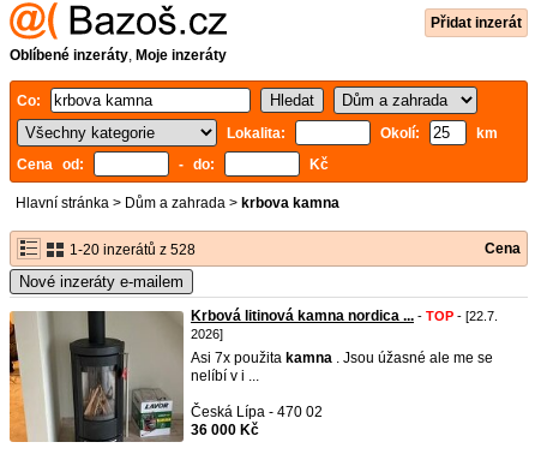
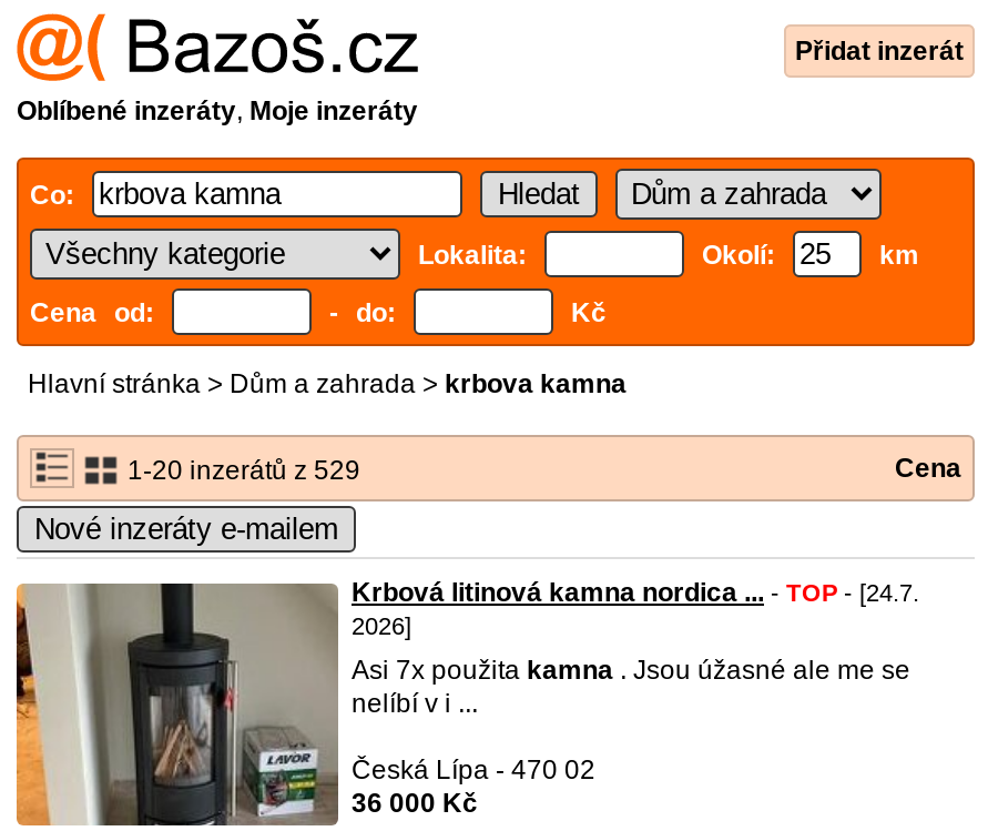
- 1-20 inzerátů z 528
+ 1-20 inzerátů z 529

- Krbová litinová kamna nordica ... - TOP - [22.7.
+ Krbová litinová kamna nordica ... - TOP - [24.7.
